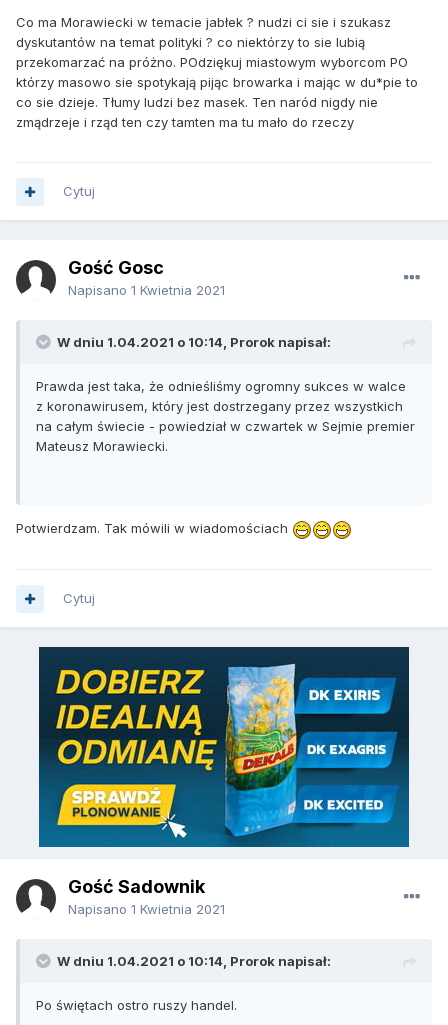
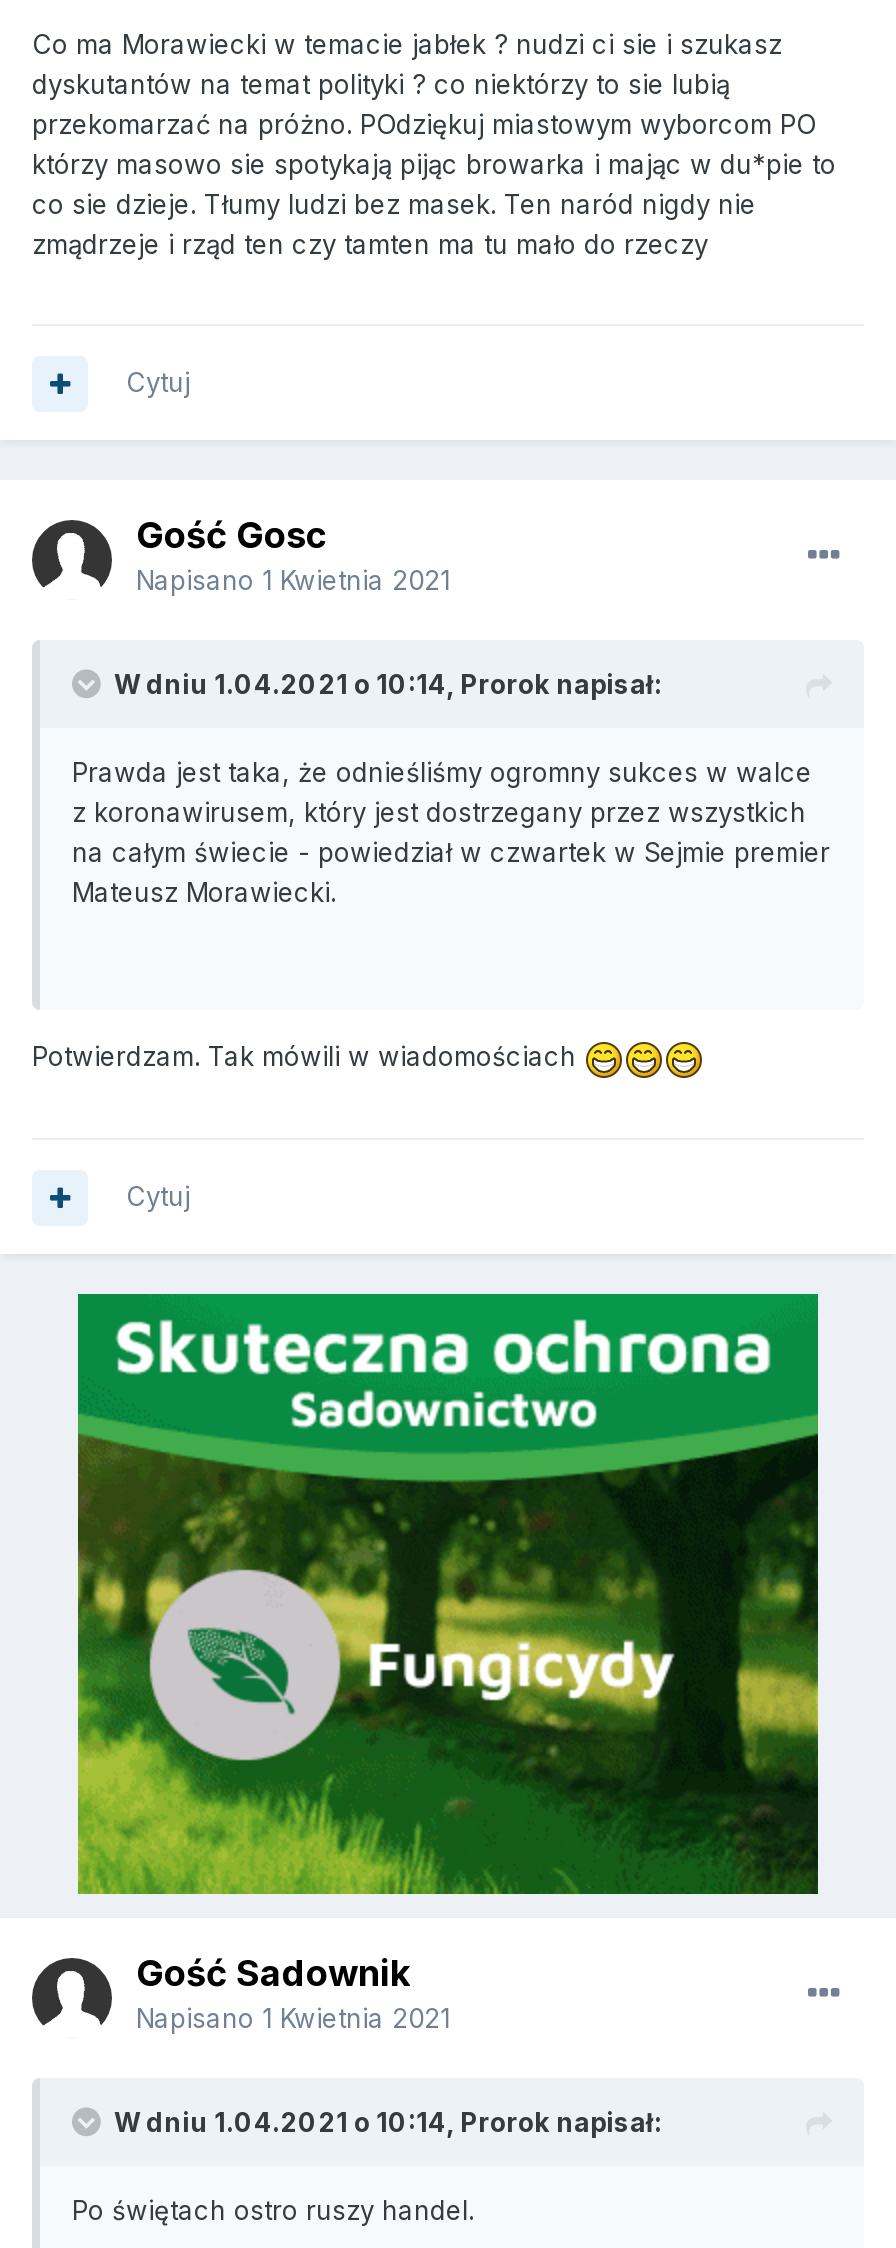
- [image]
+ [image]
